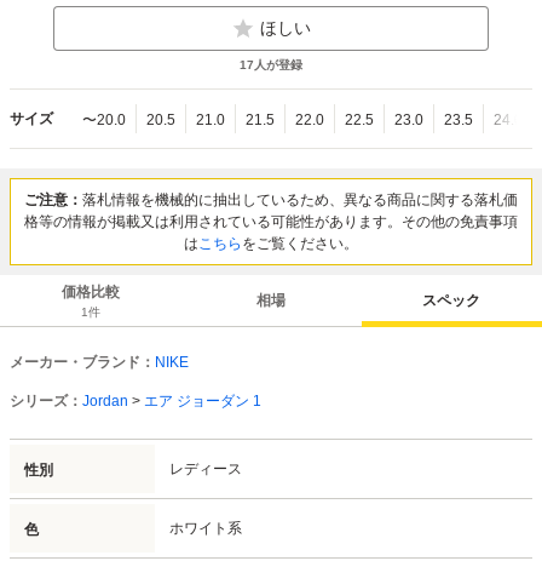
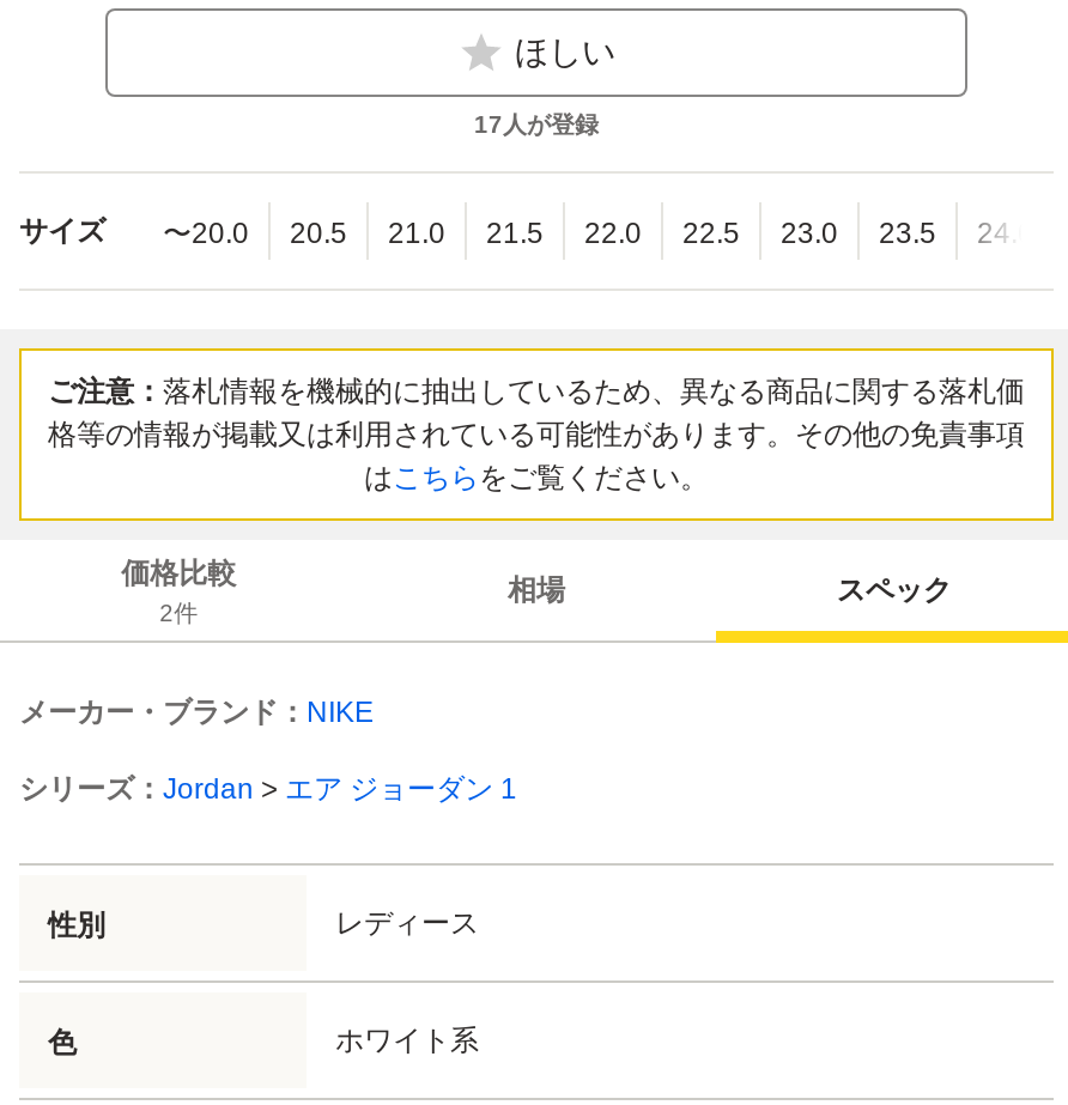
- 1件
+ 2件
